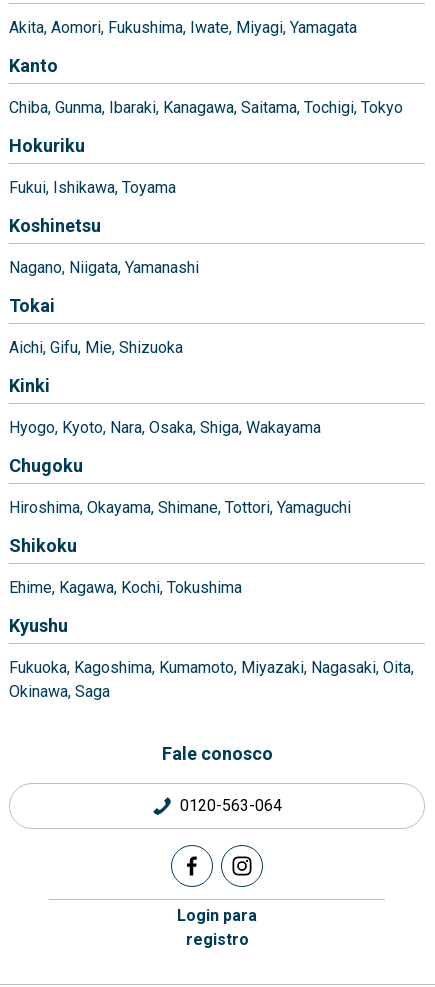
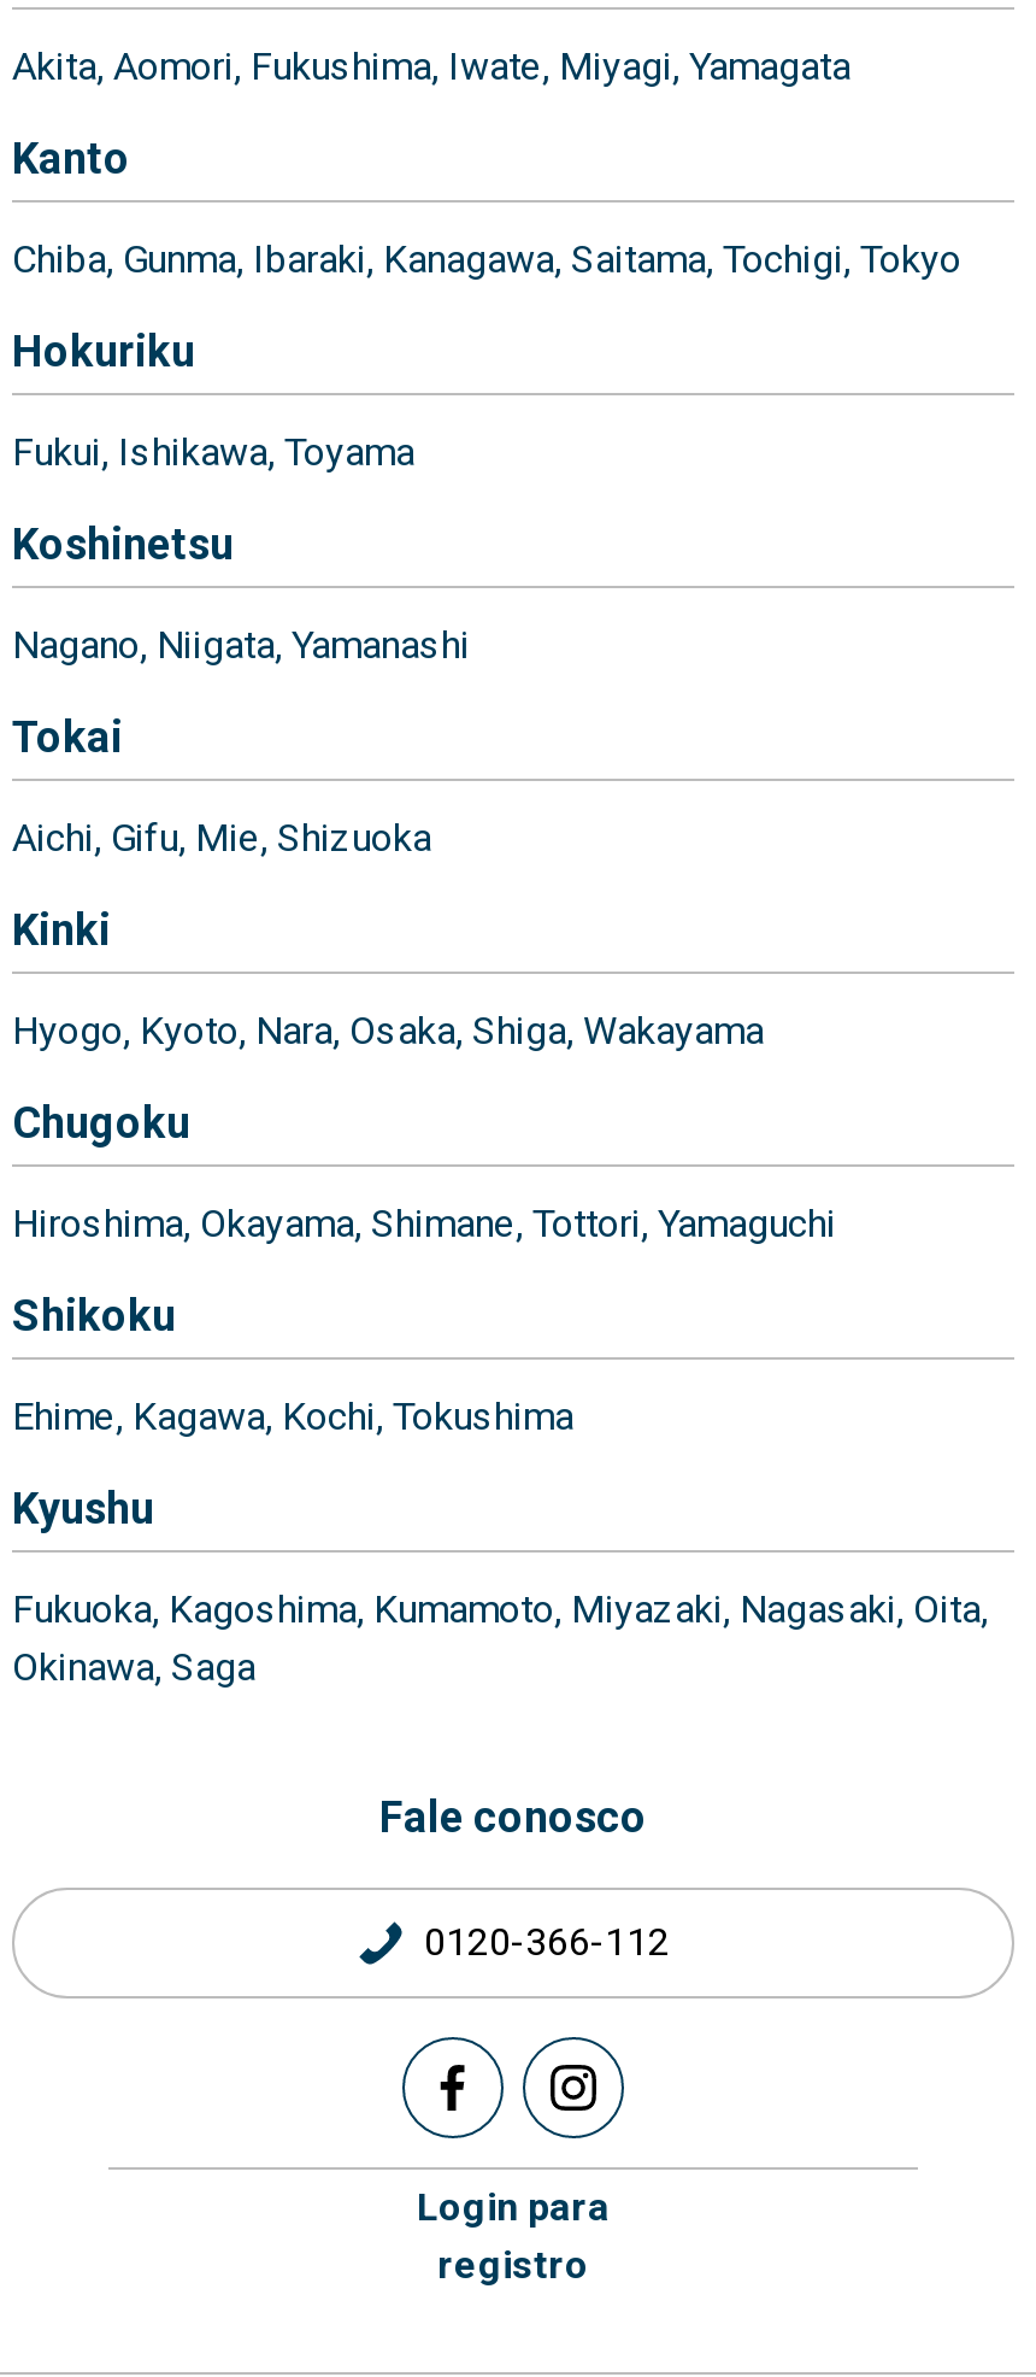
- 0120-563-064
+ 0120-366-112
